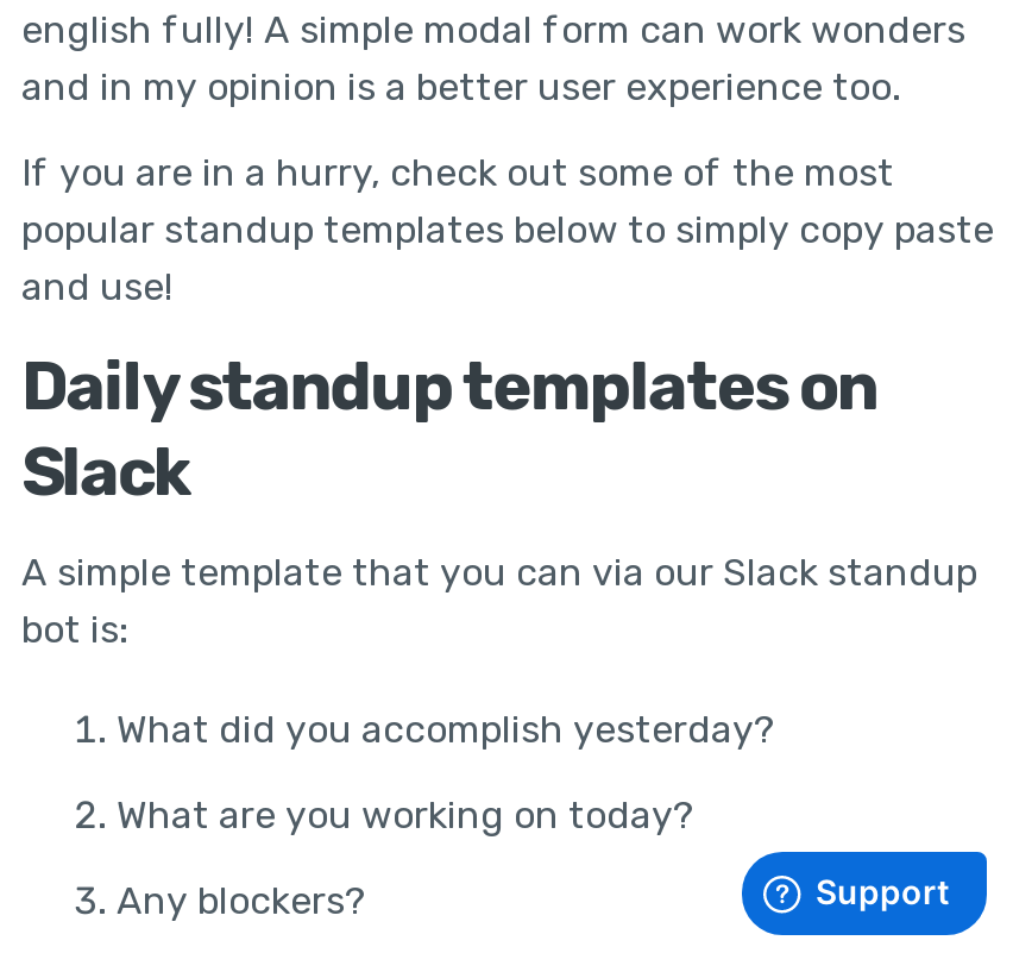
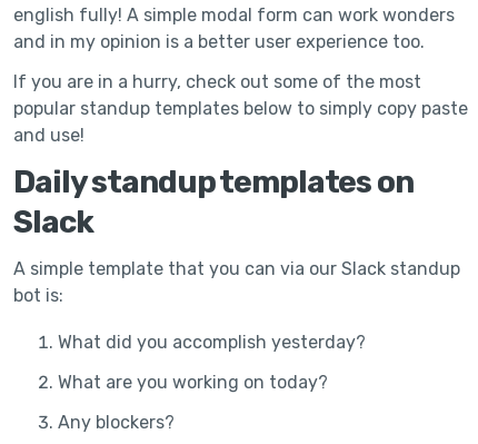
- [image]
